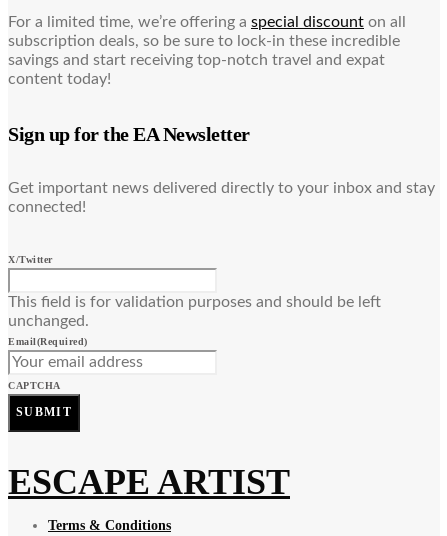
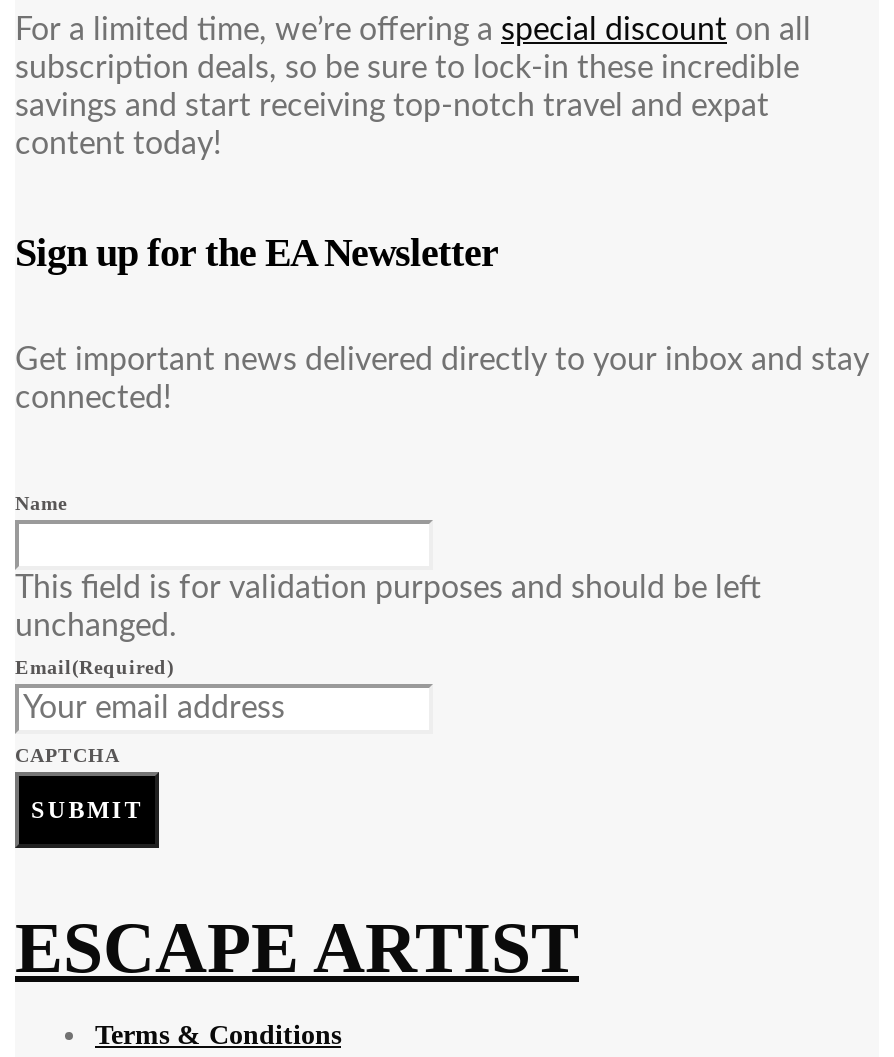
- X/Twitter
+ Name
